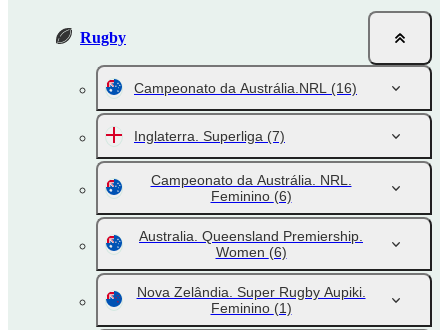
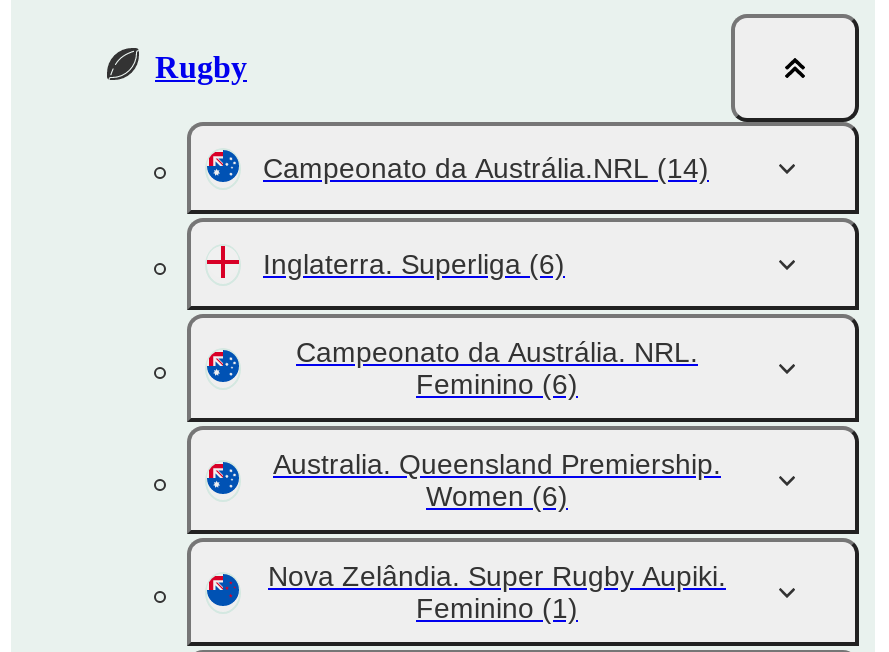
- Campeonato da Austrália.NRL (16)
+ Campeonato da Austrália.NRL (14)

- Inglaterra. Superliga (7)
+ Inglaterra. Superliga (6)
